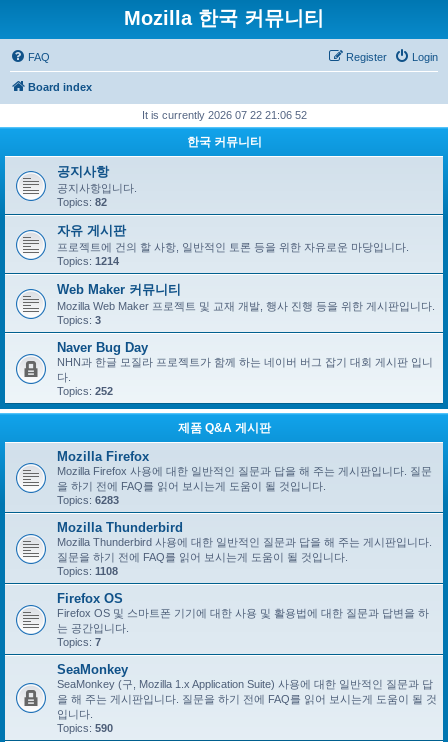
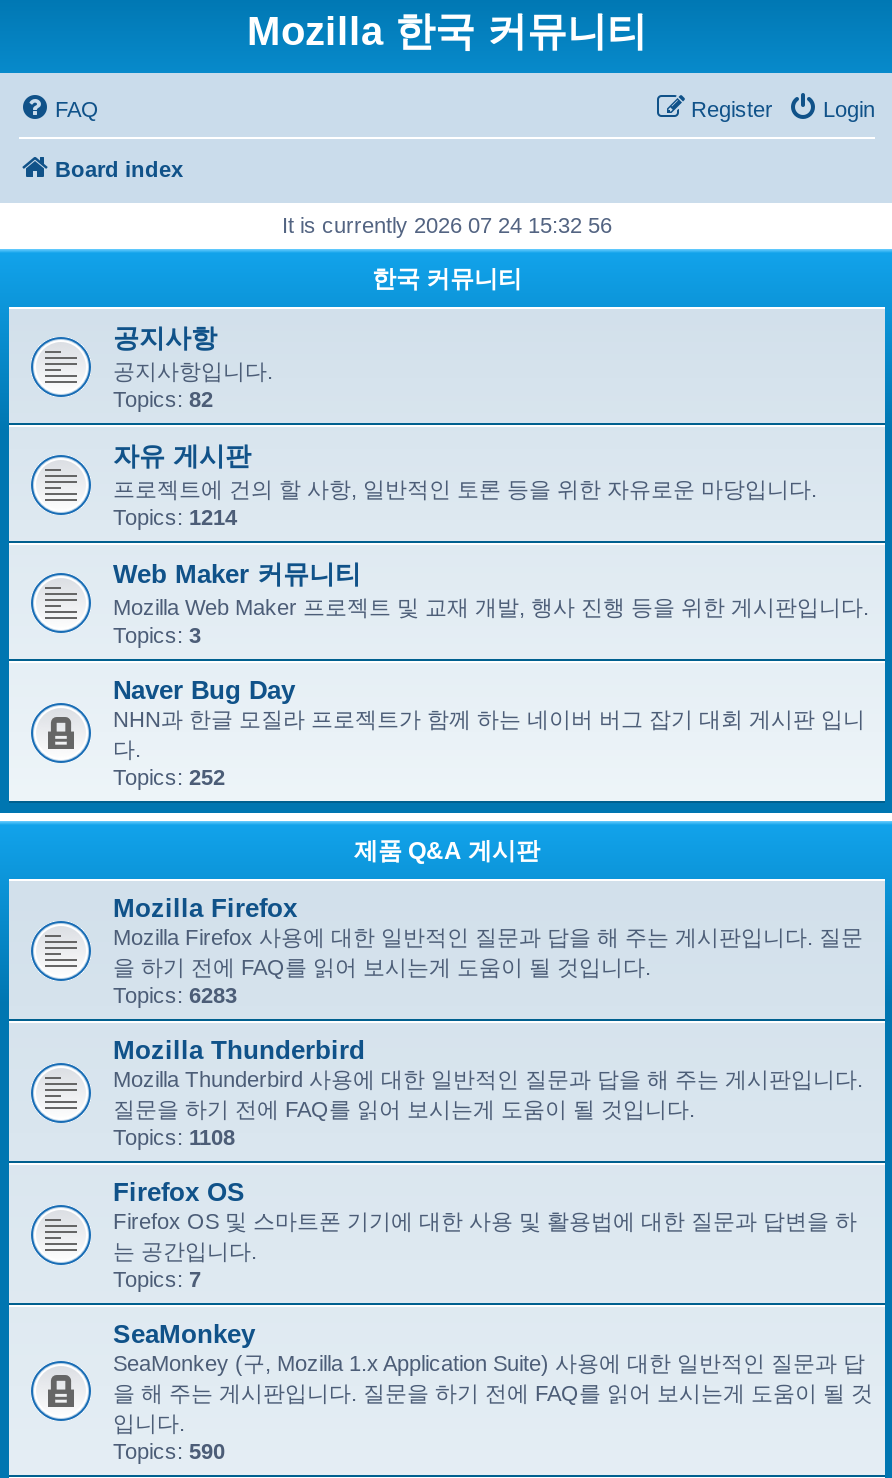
- It is currently 2026 07 22 21:06 52
+ It is currently 2026 07 24 15:32 56
